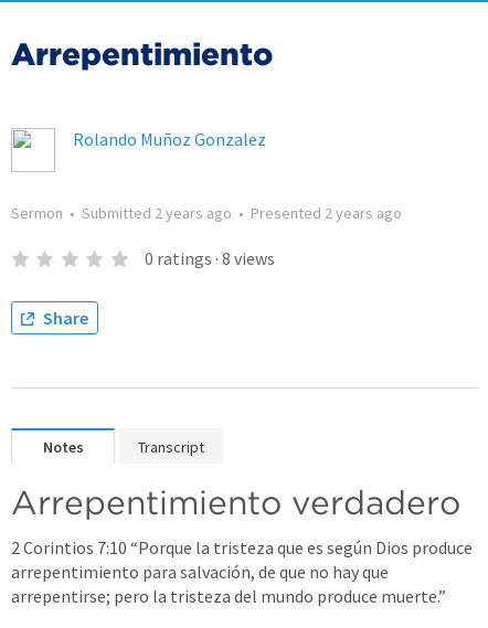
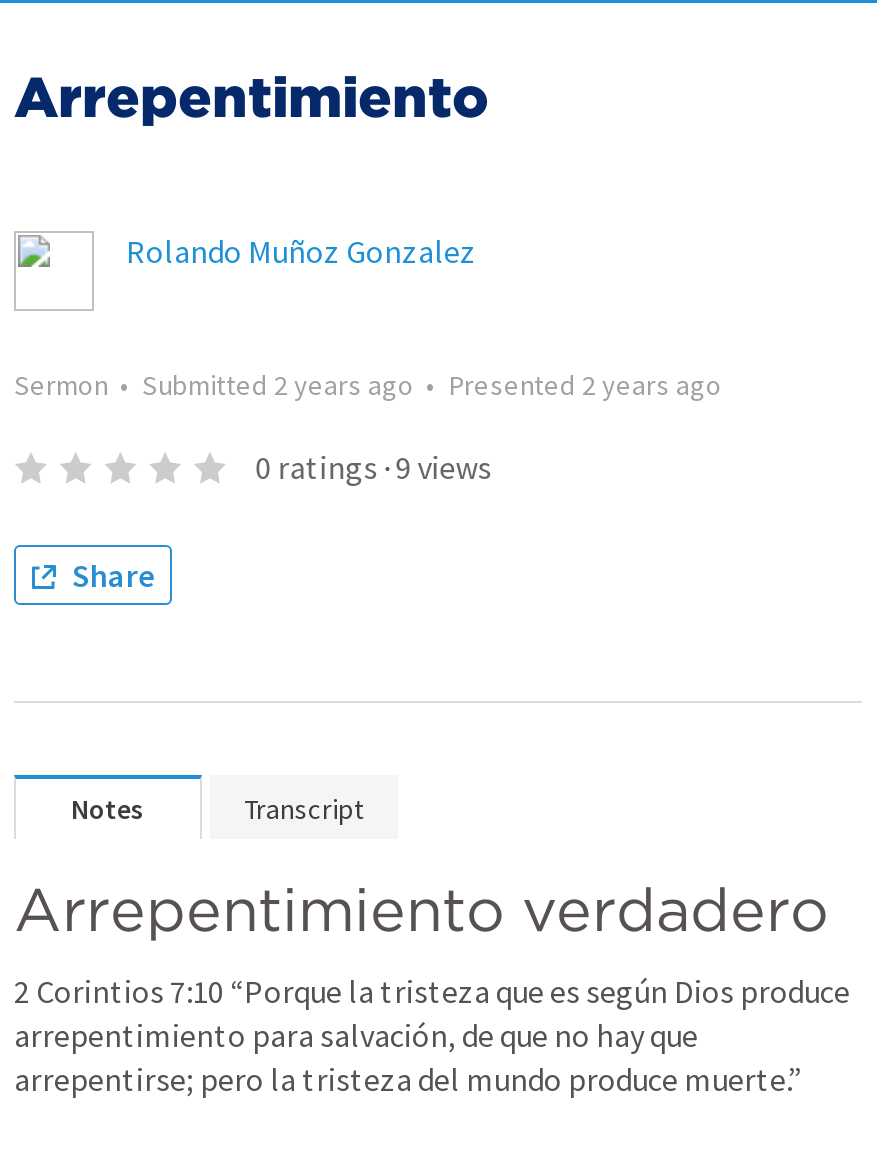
- 0 ratings · 8 views
+ 0 ratings · 9 views
